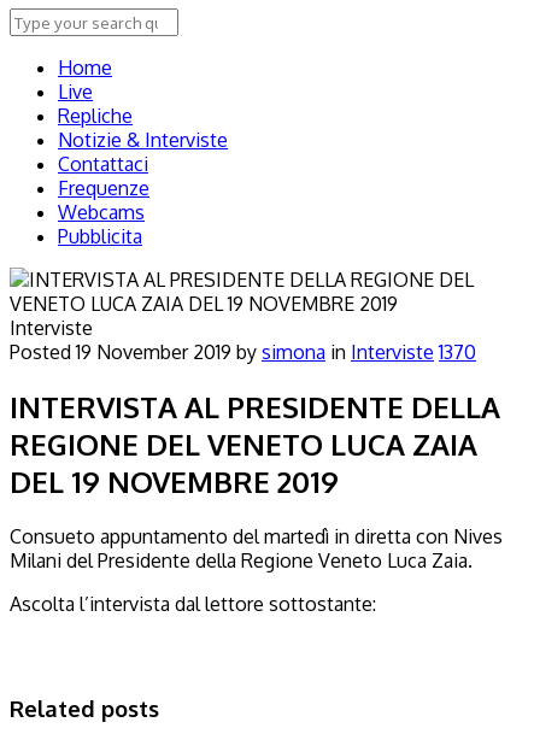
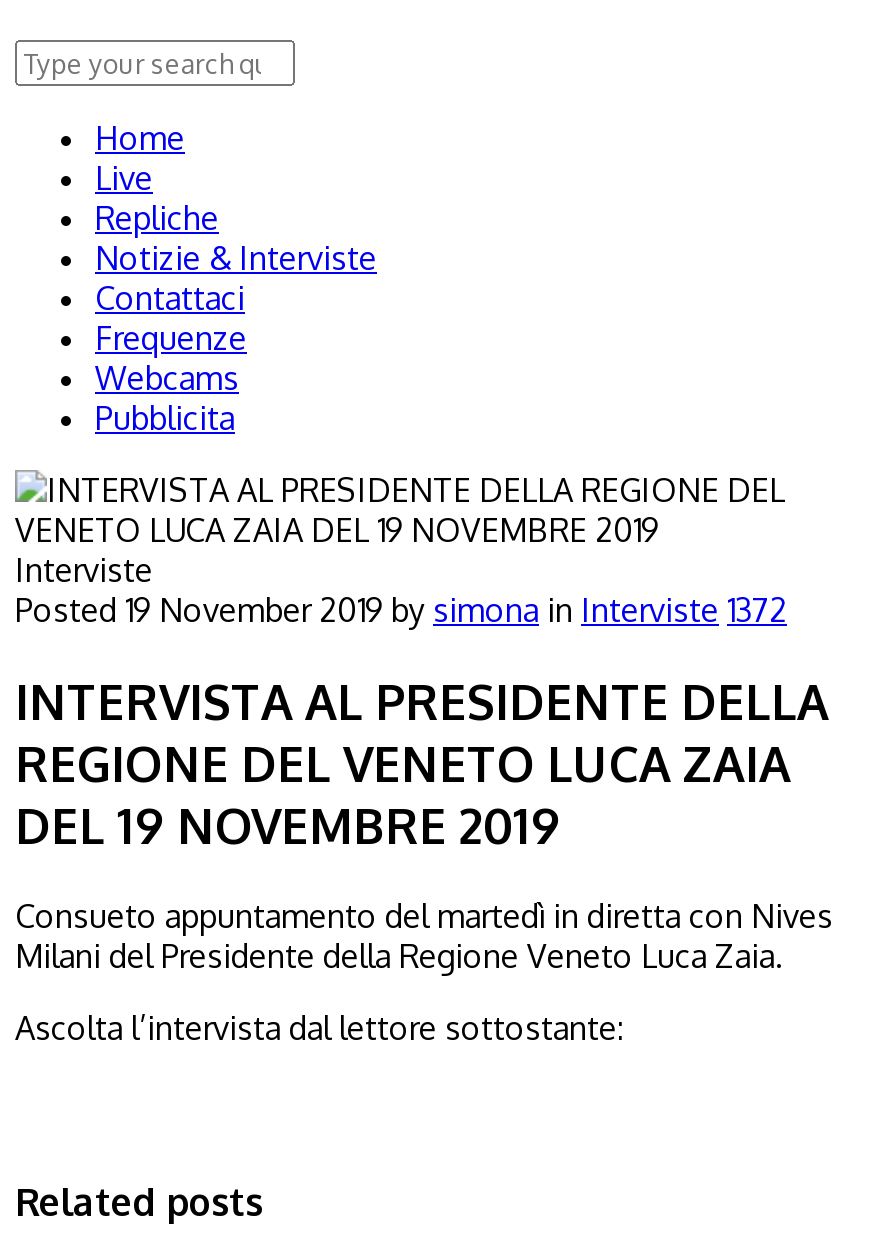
- Posted 19 November 2019 by simona in Interviste 1370
+ Posted 19 November 2019 by simona in Interviste 1372
